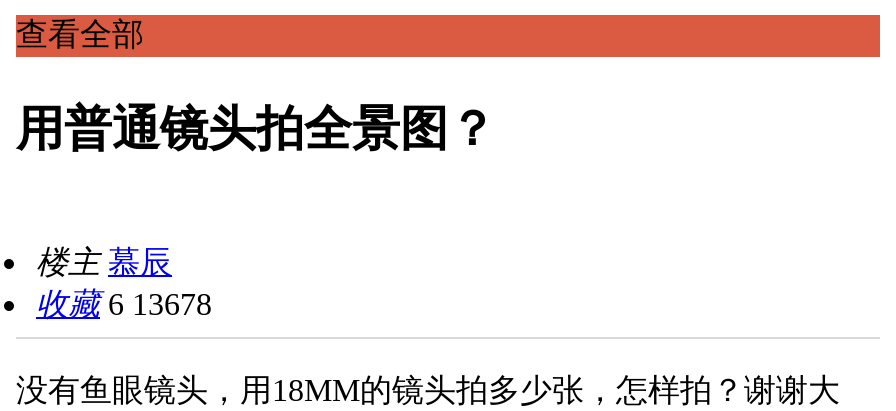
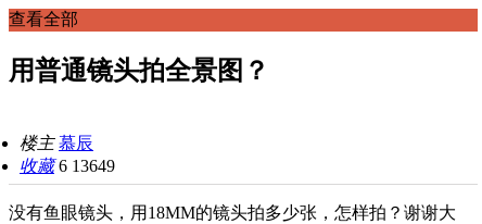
- 收藏 6 13678
+ 收藏 6 13649
